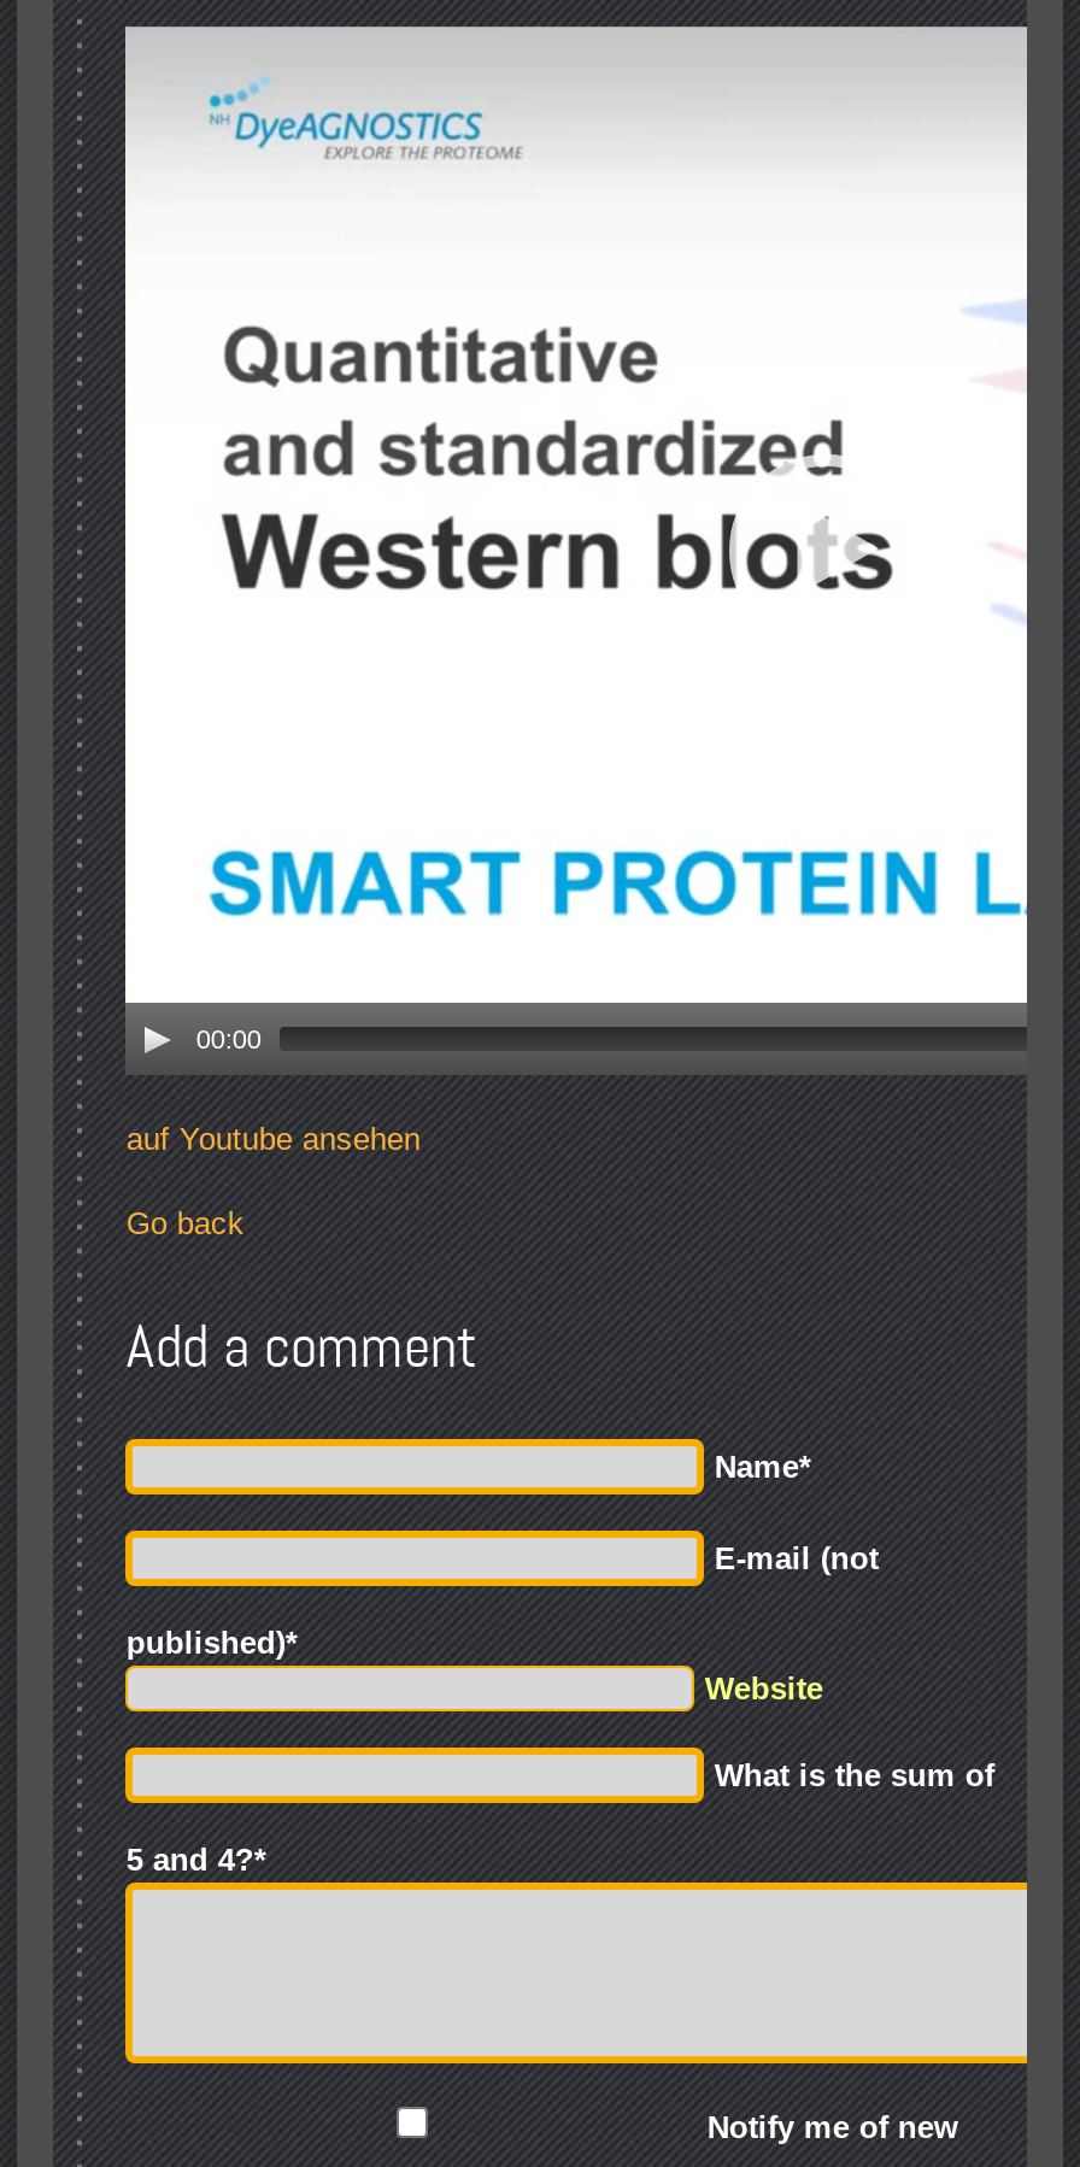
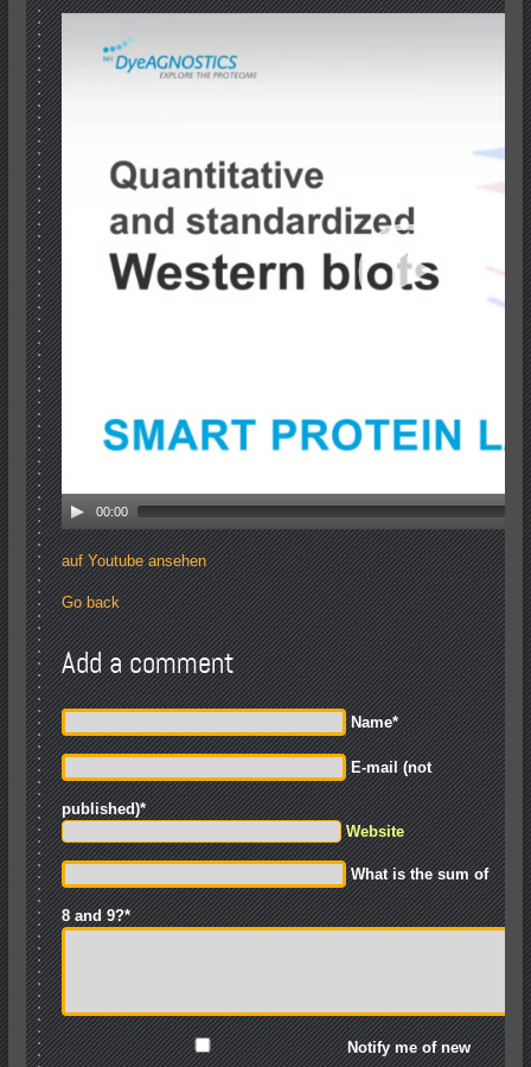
- 5 and 4?*
+ 8 and 9?*
